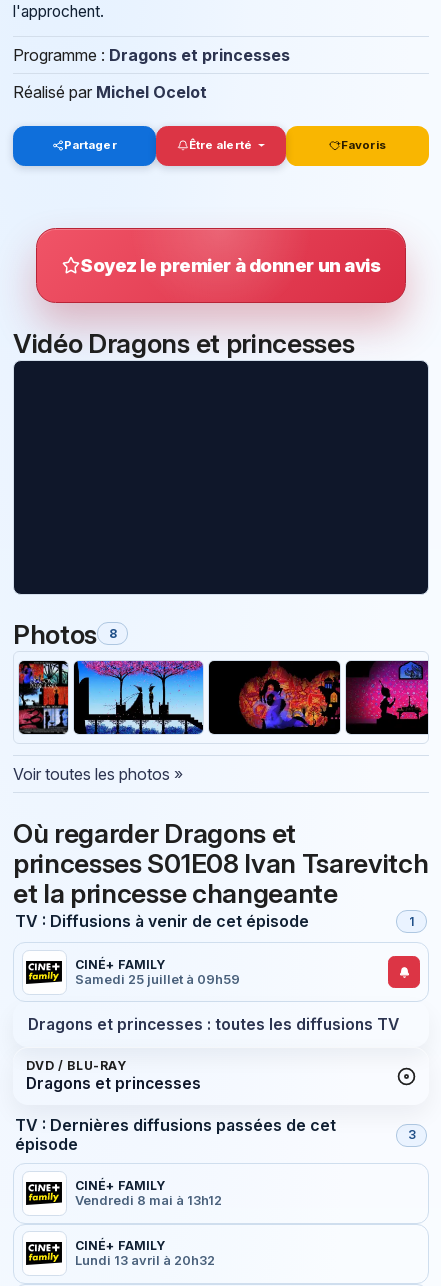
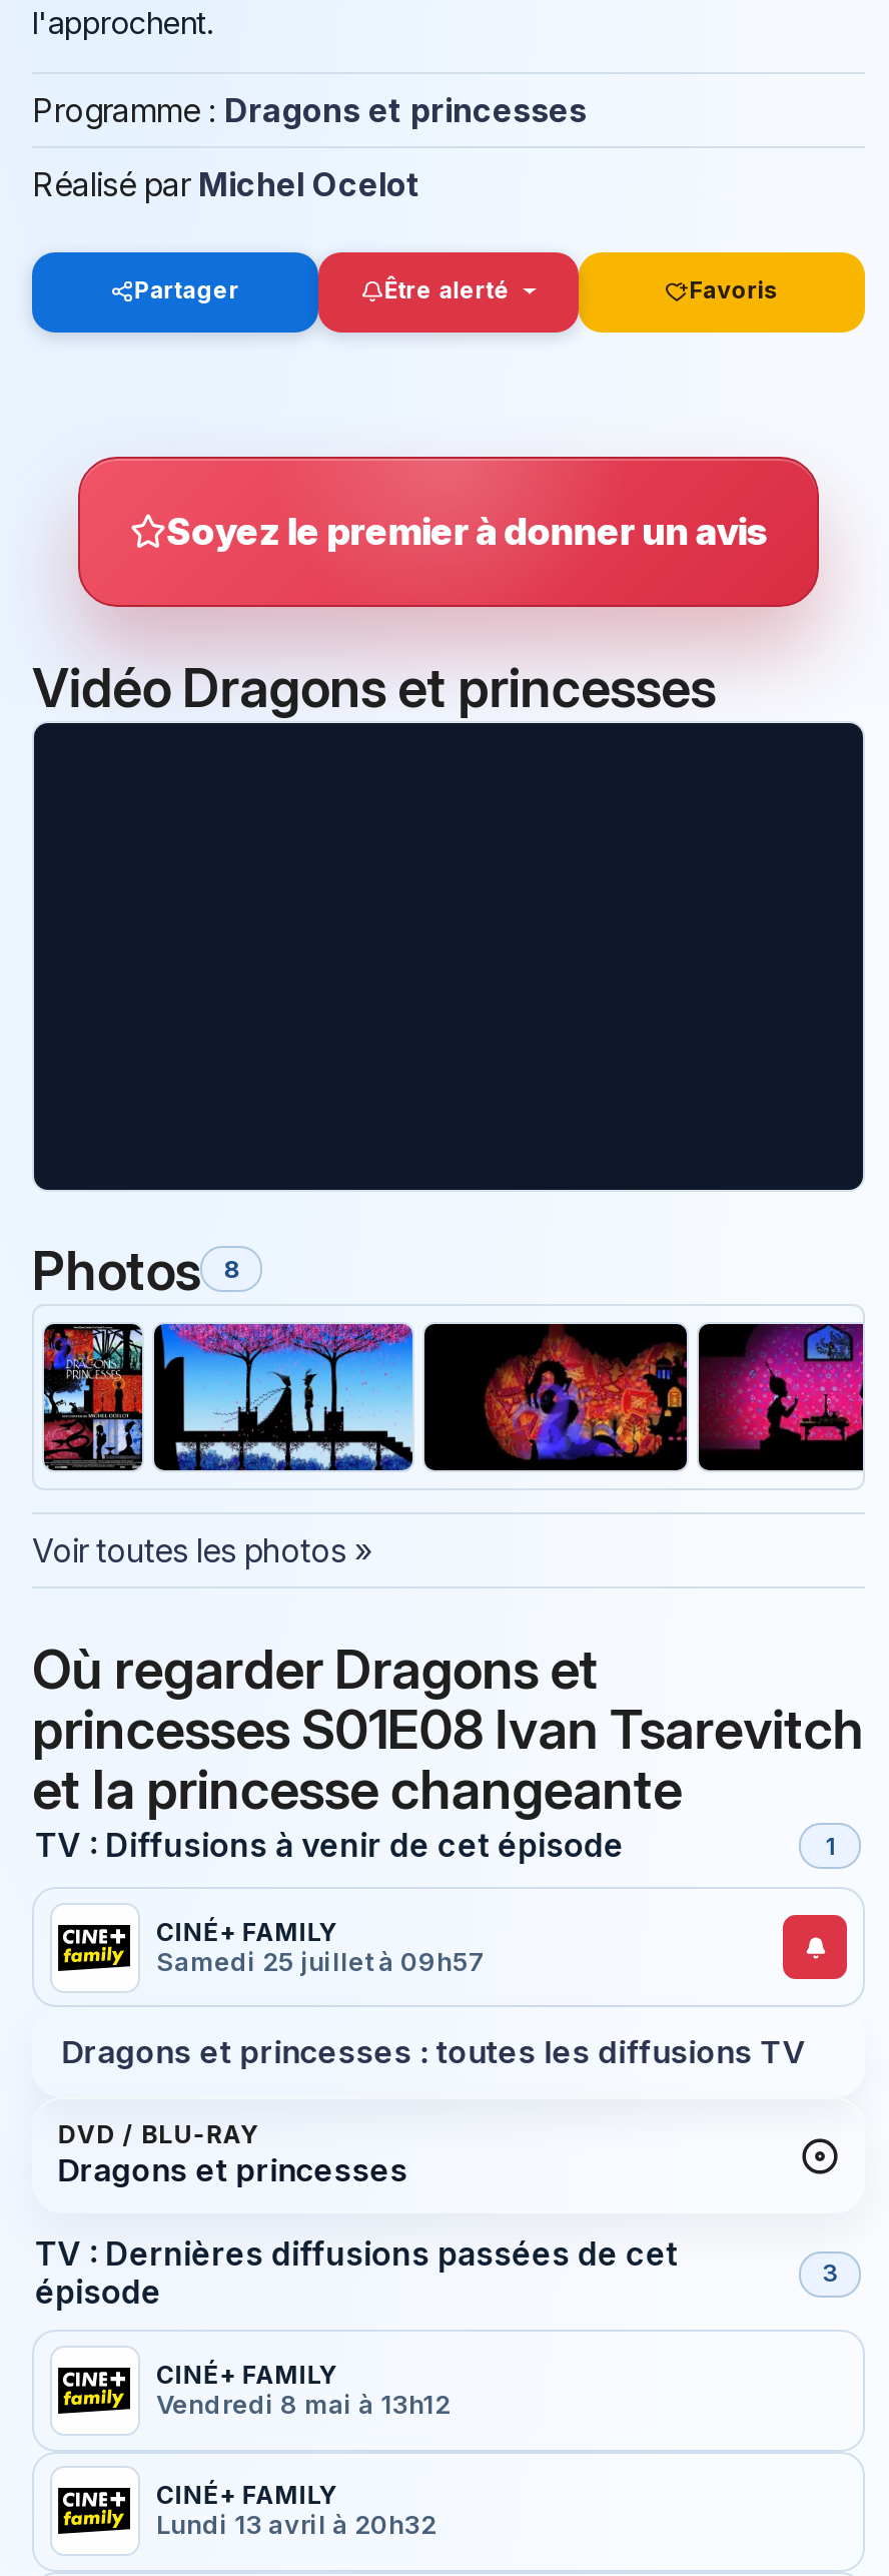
- Samedi 25 juillet à 09h59
+ Samedi 25 juillet à 09h57
